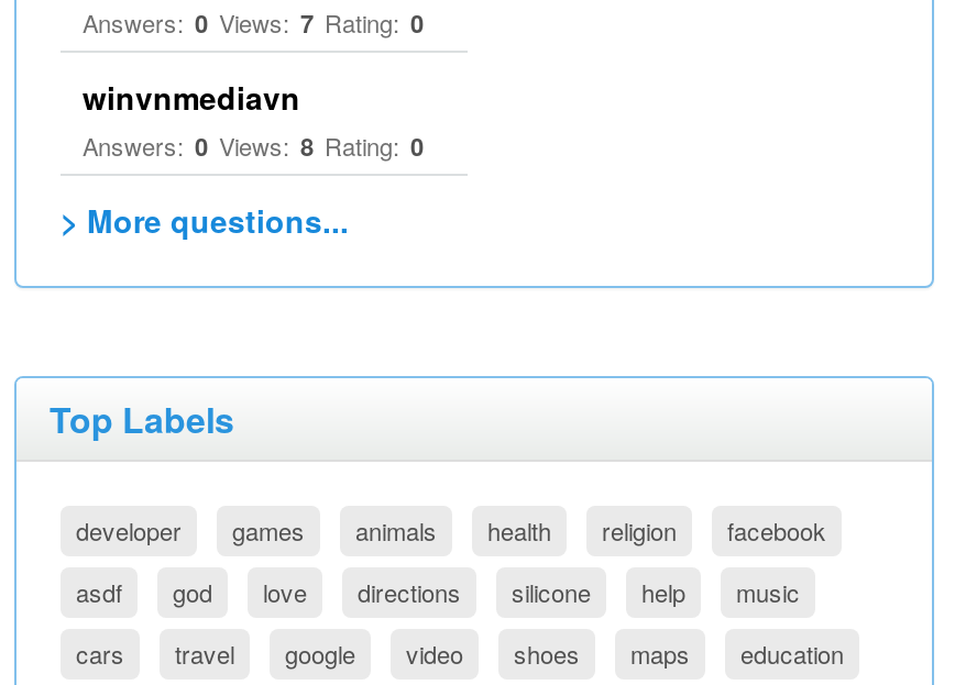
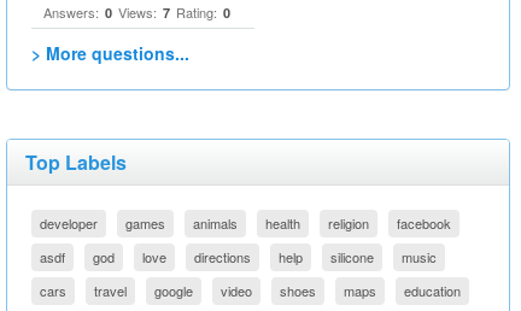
- winvnmediavn
- Answers: 0 Views: 8 Rating: 0

moved up: silicone
